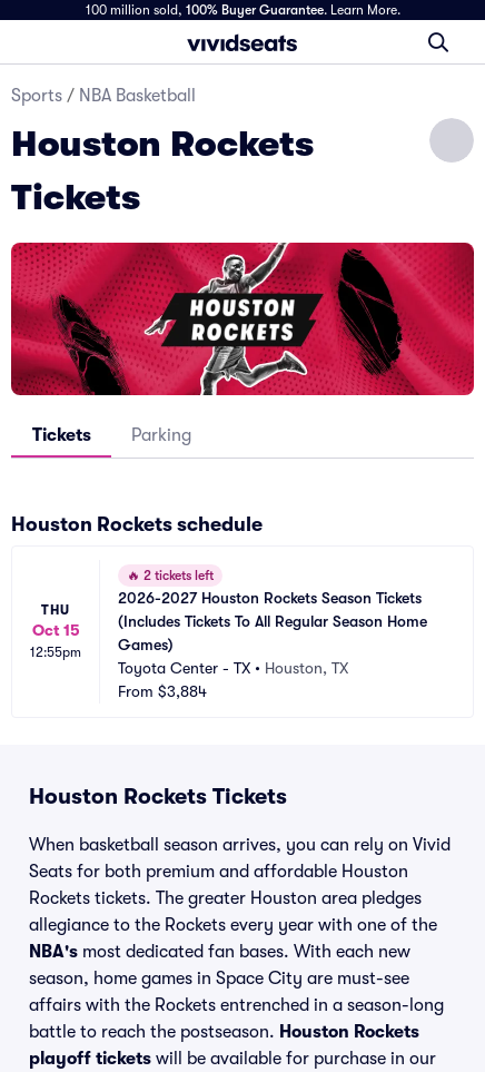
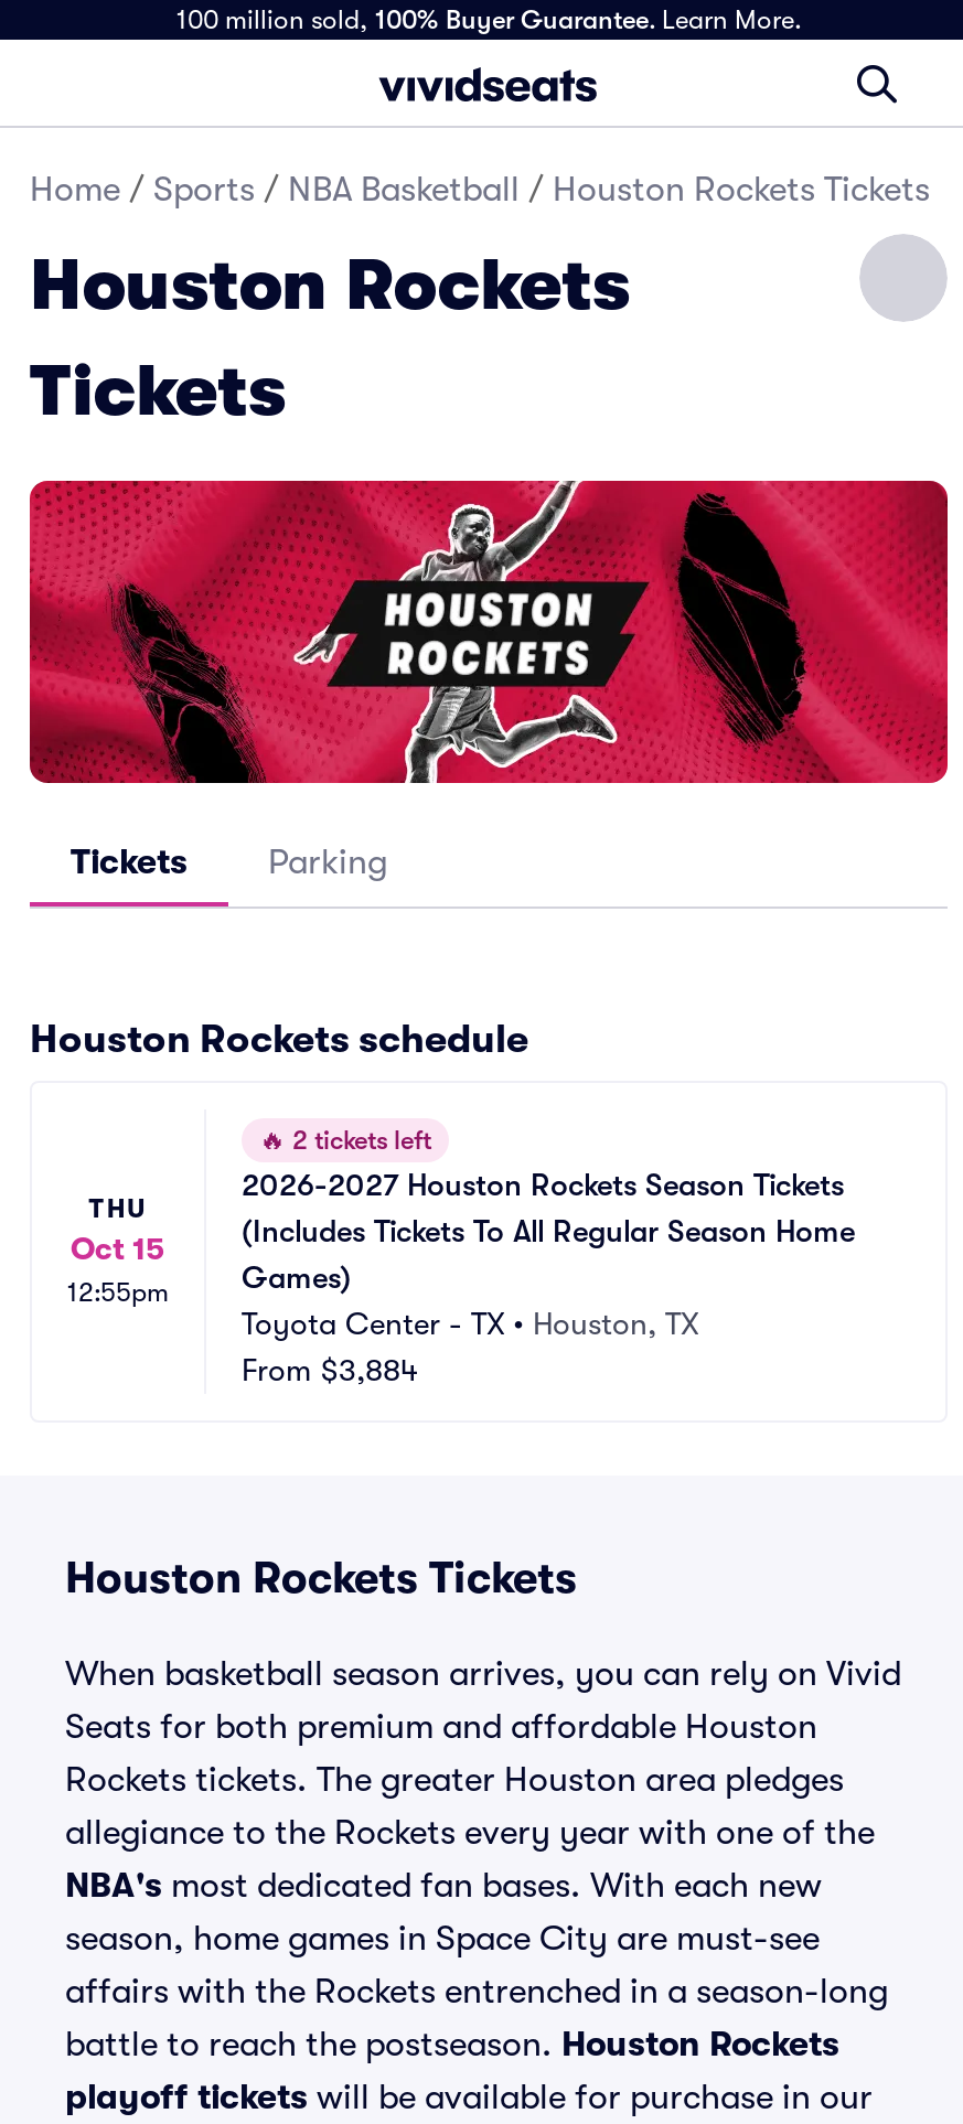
- Sports / NBA Basketball
+ Home / Sports / NBA Basketball / Houston Rockets Tickets
